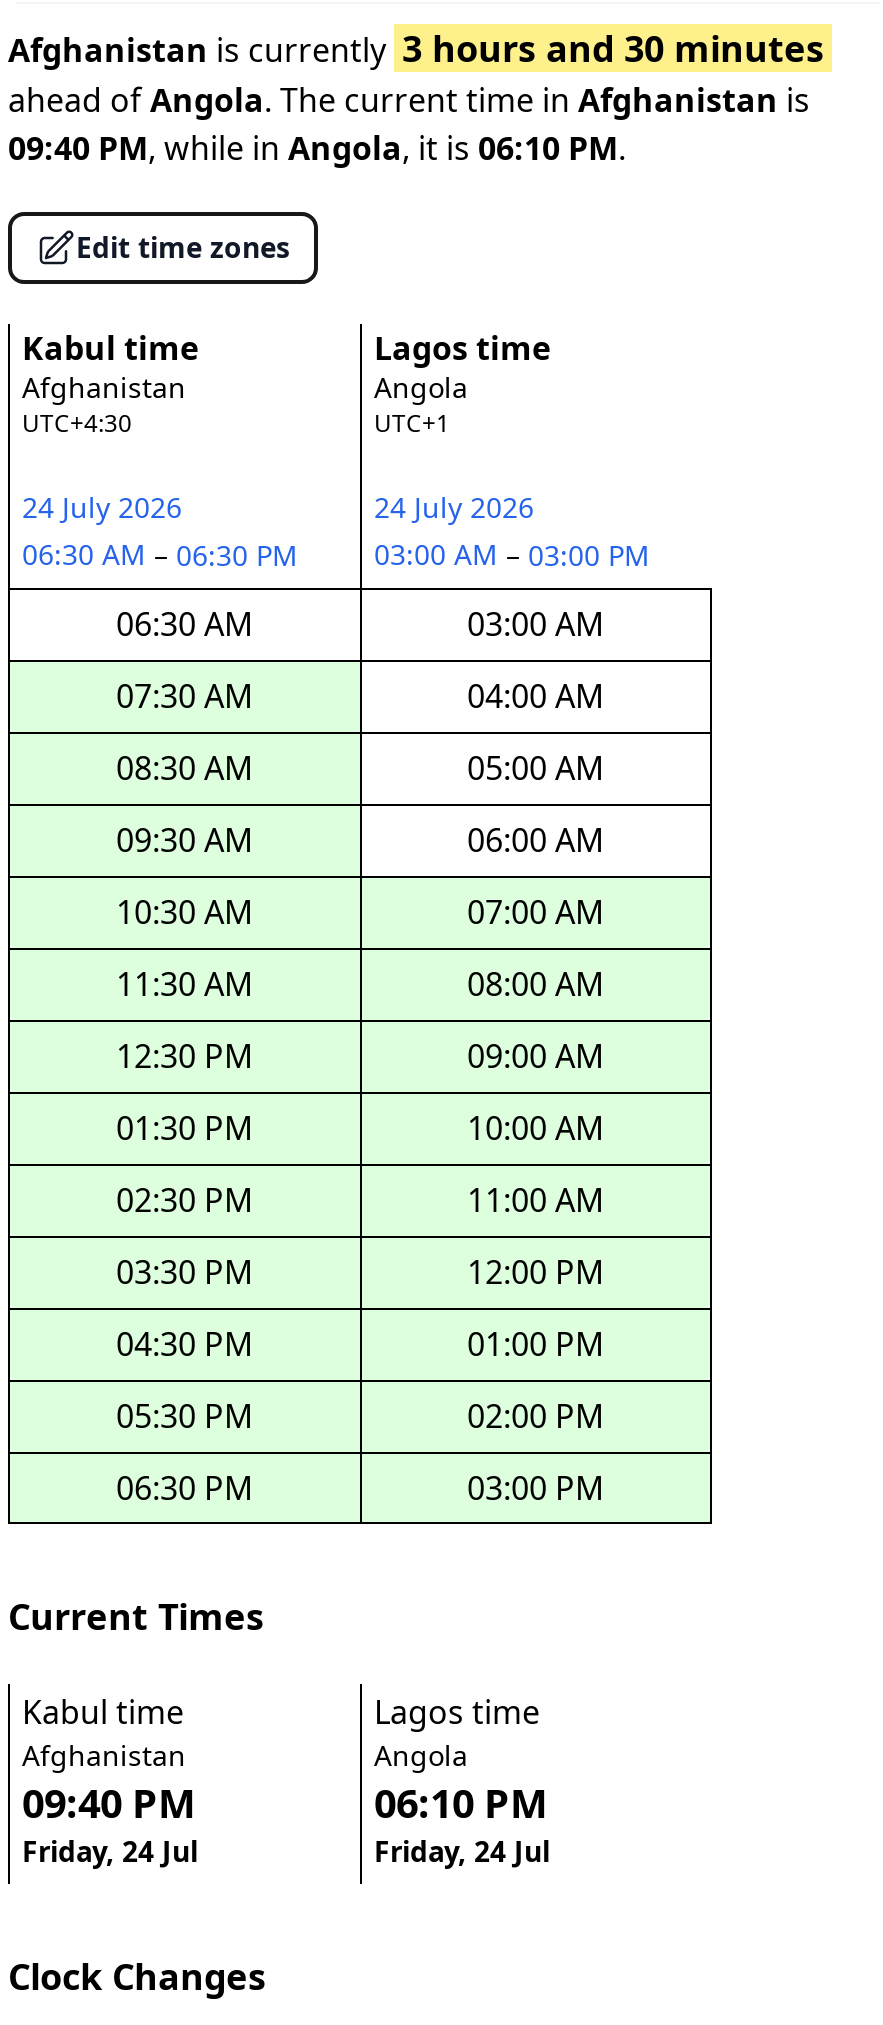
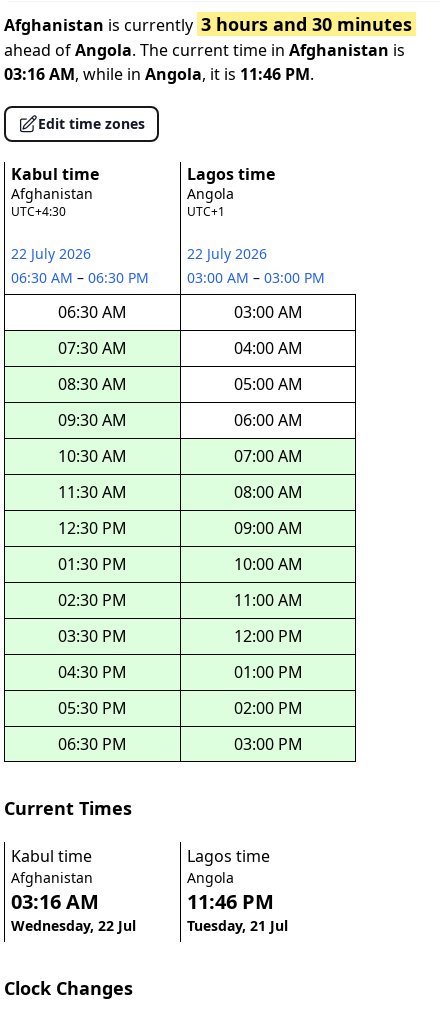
- 09:40 PM, while in Angola, it is 06:10 PM.
+ 03:16 AM, while in Angola, it is 11:46 PM.

- 24 July 2026
+ 22 July 2026

- 24 July 2026
+ 22 July 2026

- 09:40 PM
- Friday, 24 Jul
+ 03:16 AM
+ Wednesday, 22 Jul

- 06:10 PM
+ 11:46 PM

- Friday, 24 Jul
+ Tuesday, 21 Jul
